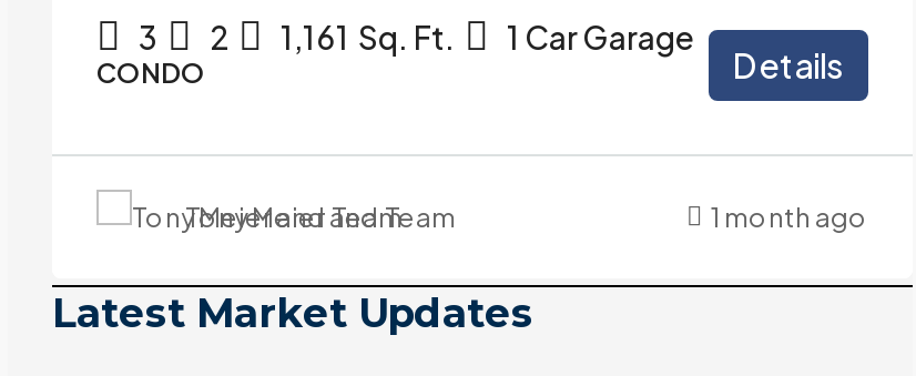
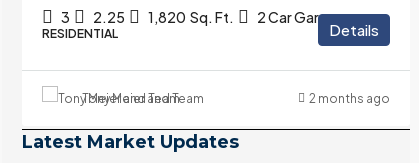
- 2
- 1,161 Sq. Ft.
- 1 Car Garage
- CONDO
+ 2.25
+ 1,820 Sq. Ft.
+ 2 Car Garage
+ RESIDENTIAL

- 1 month ago
+ 2 months ago
